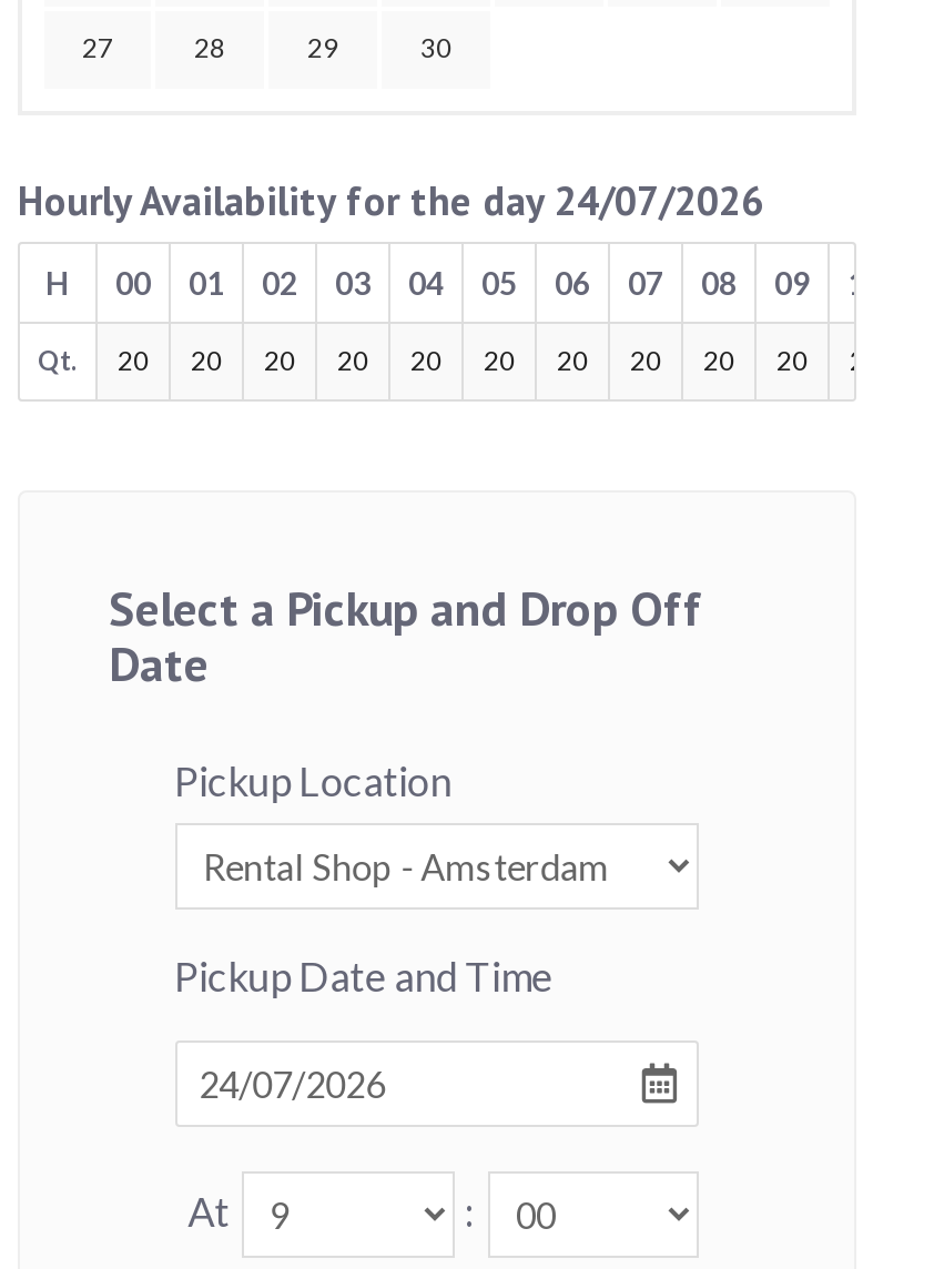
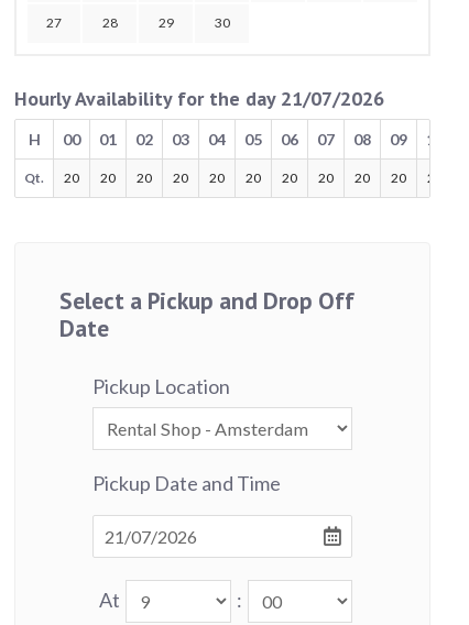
- Hourly Availability for the day 24/07/2026
+ Hourly Availability for the day 21/07/2026
